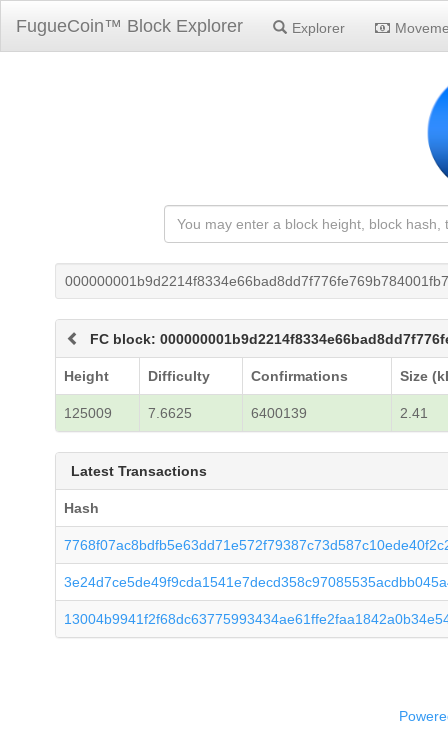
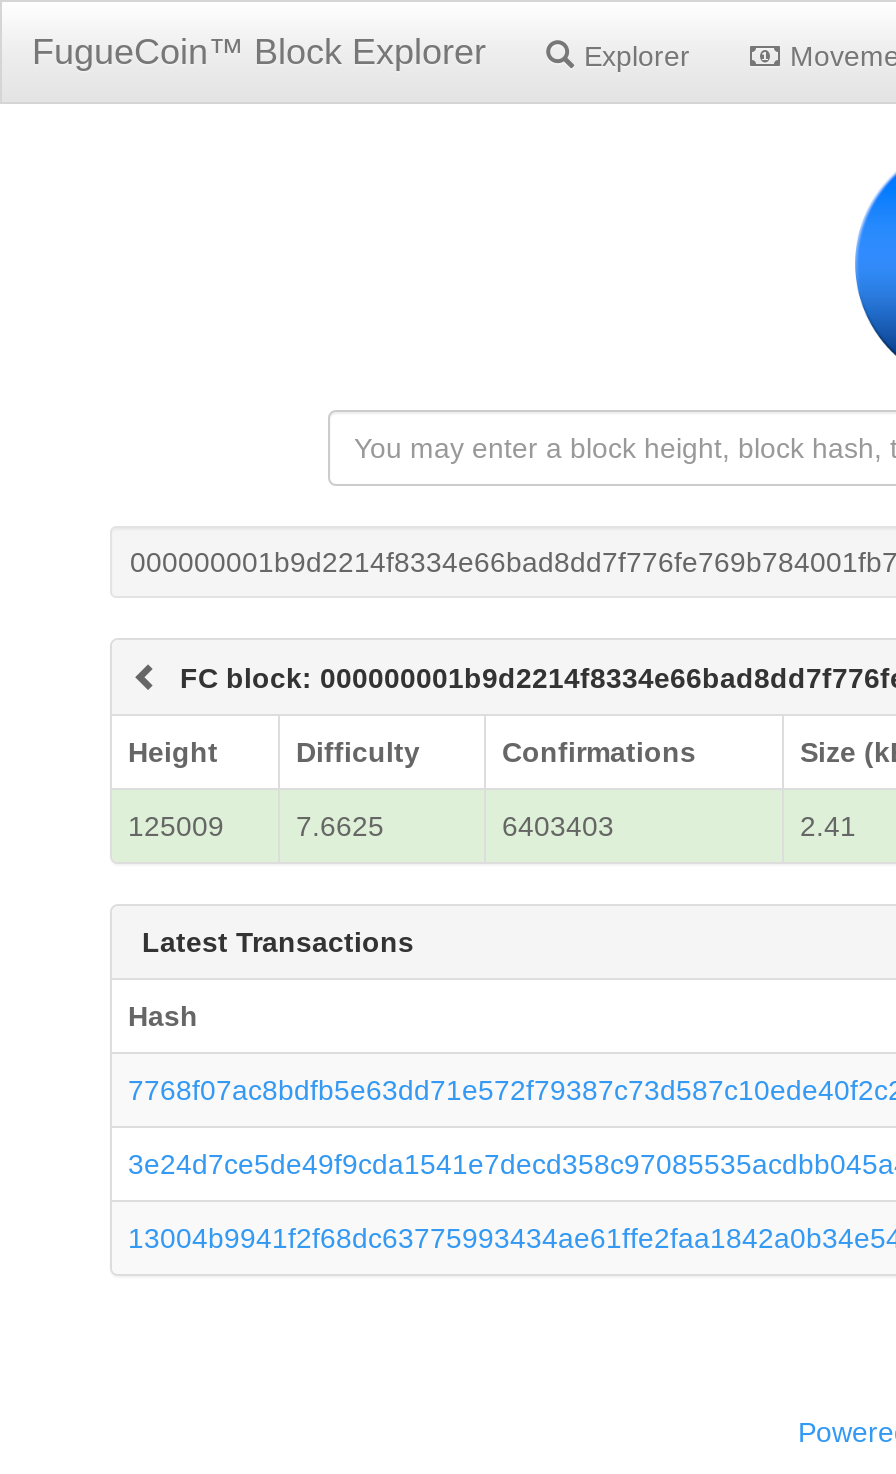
- 6400139
+ 6403403
